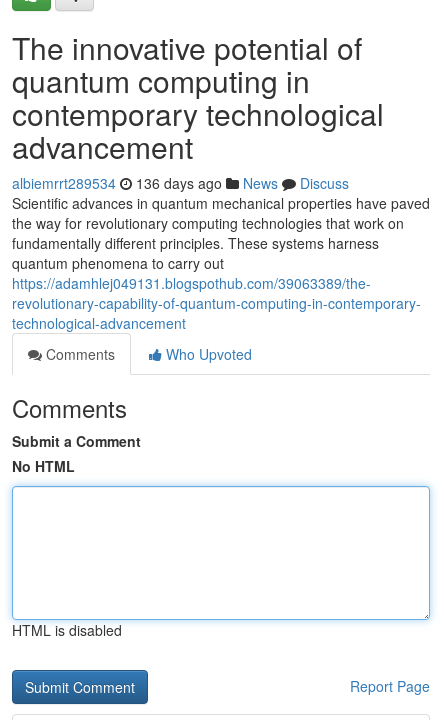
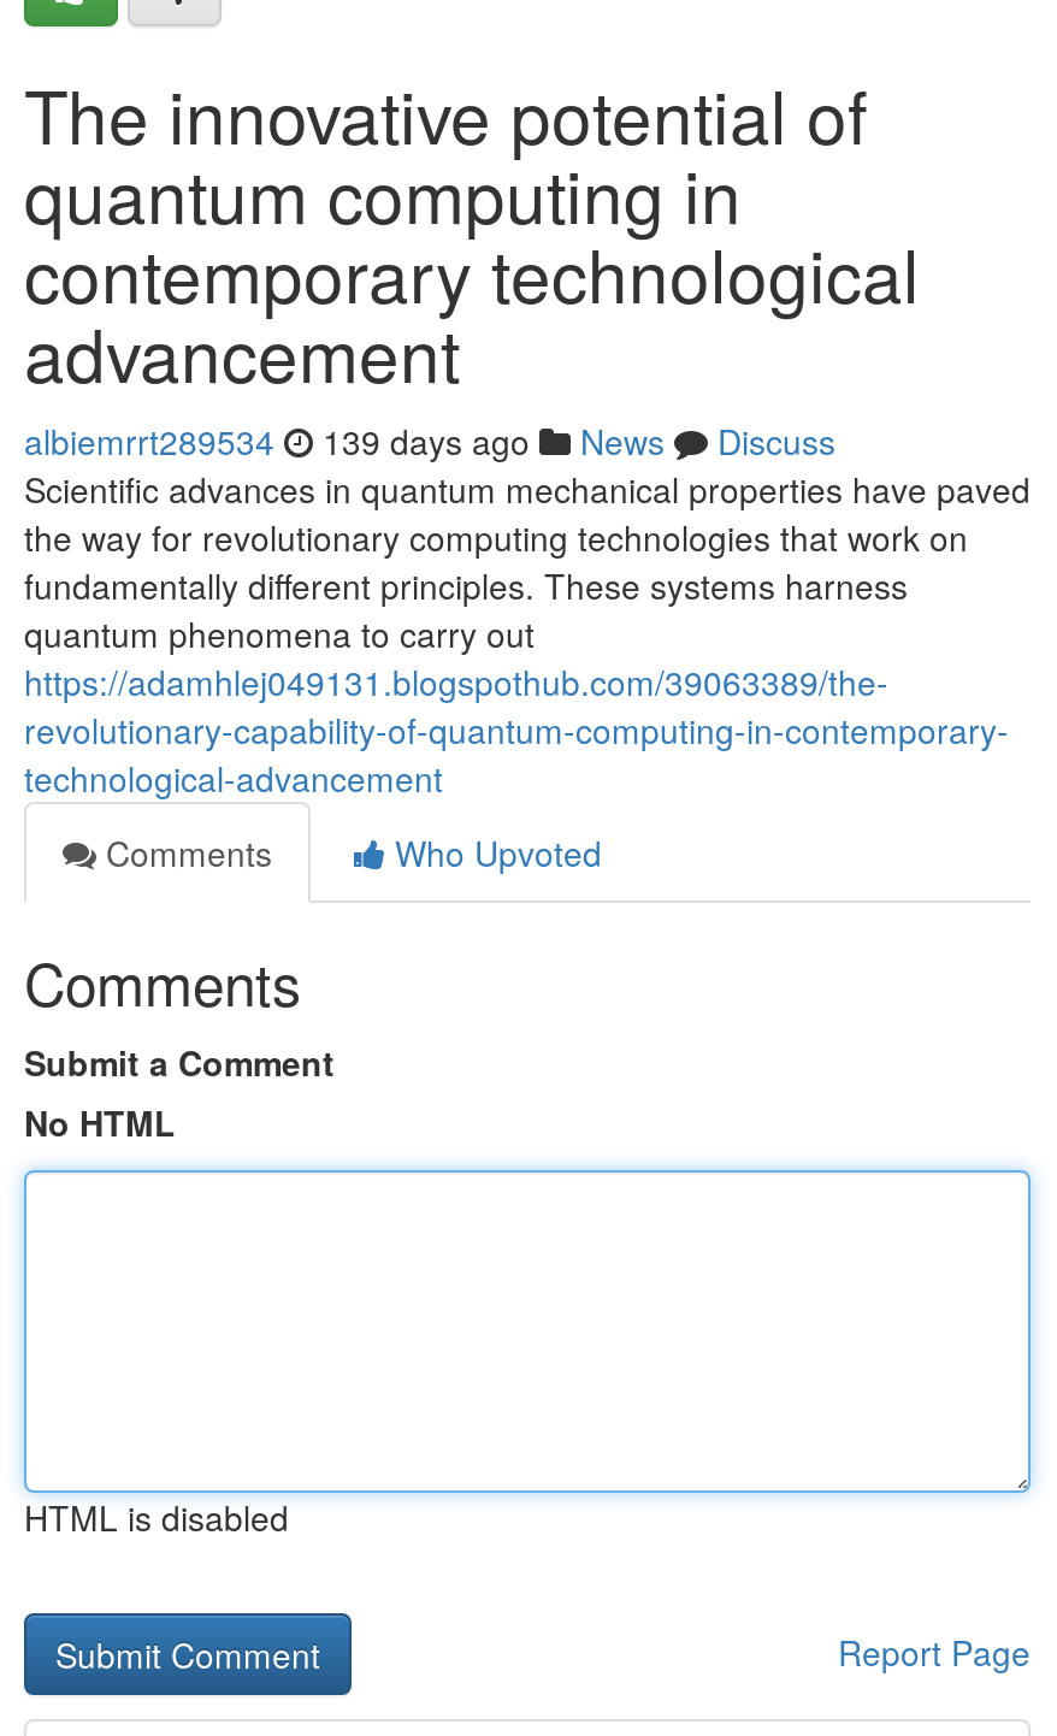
- albiemrrt289534 136 days ago News Discuss
+ albiemrrt289534 139 days ago News Discuss
